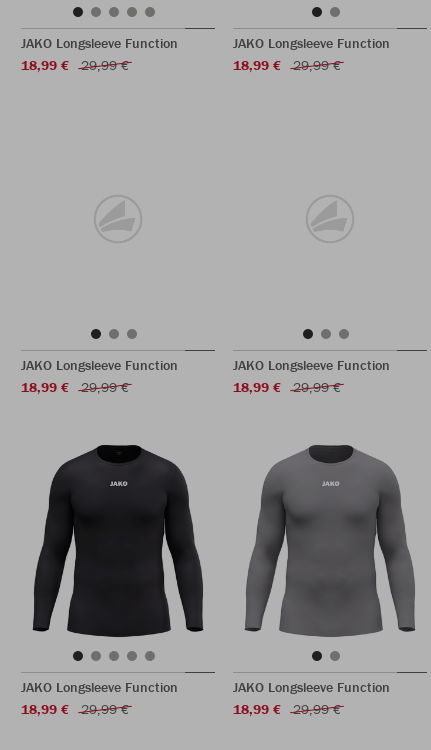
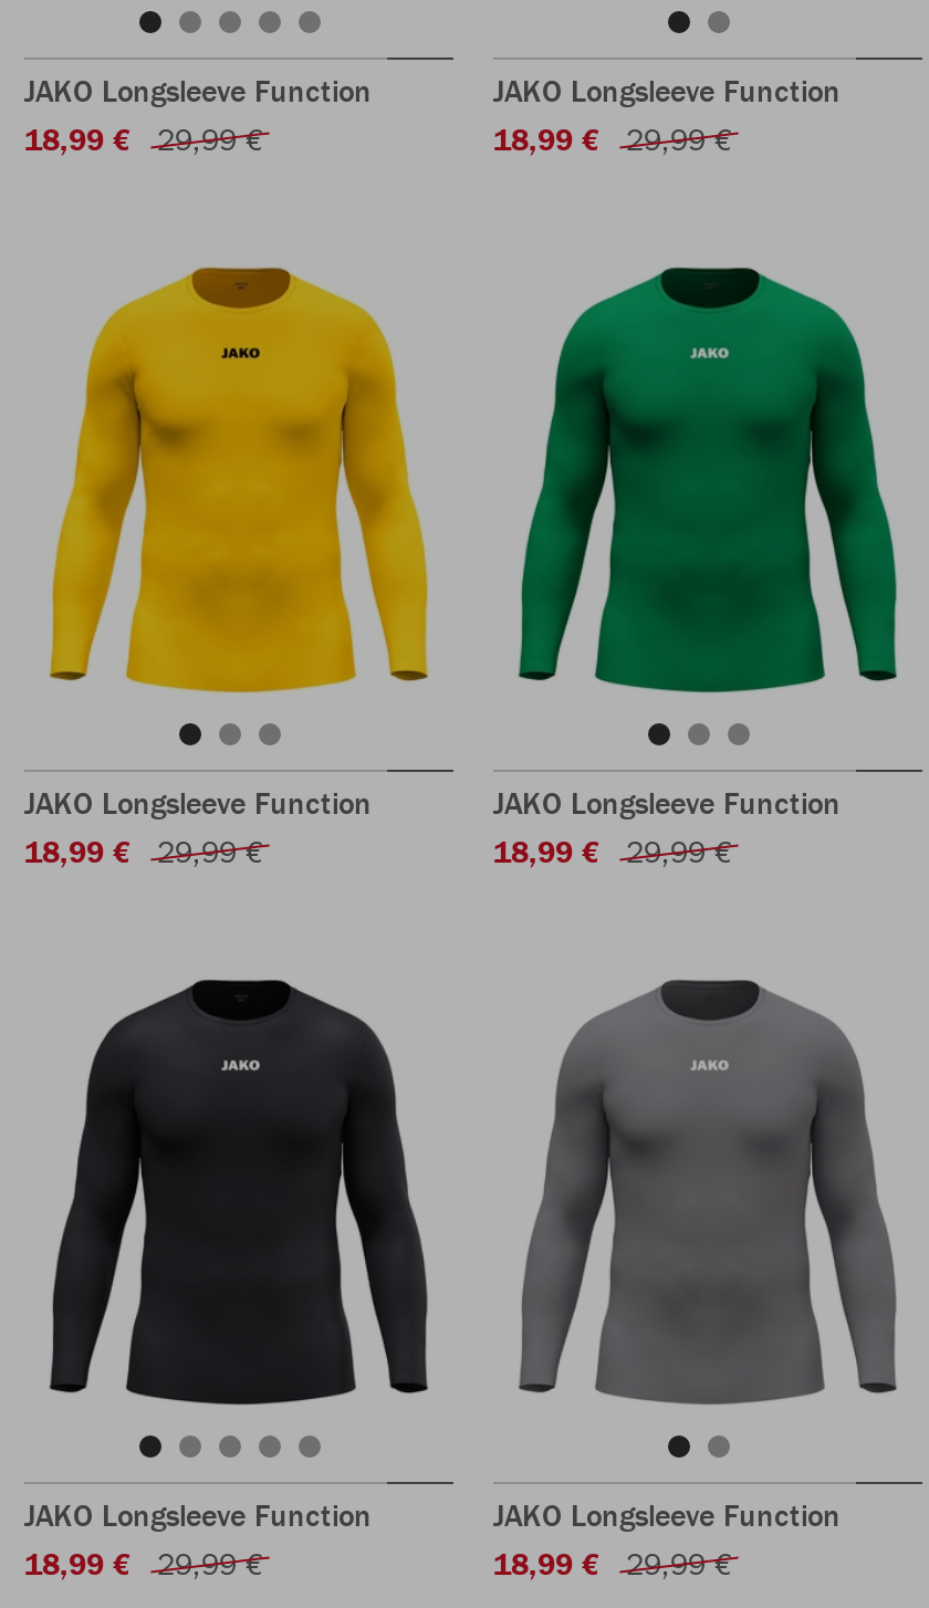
+ [image]

+ [image]
